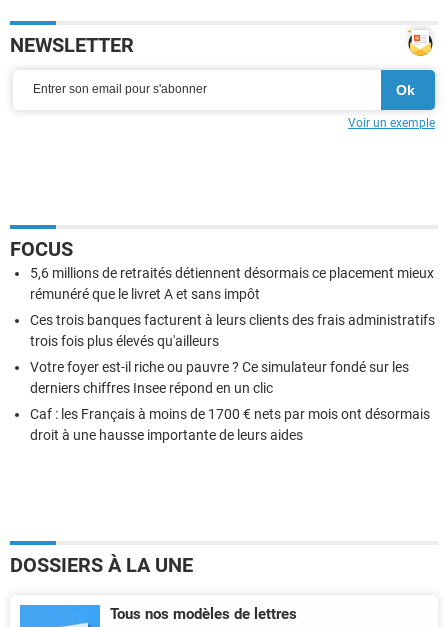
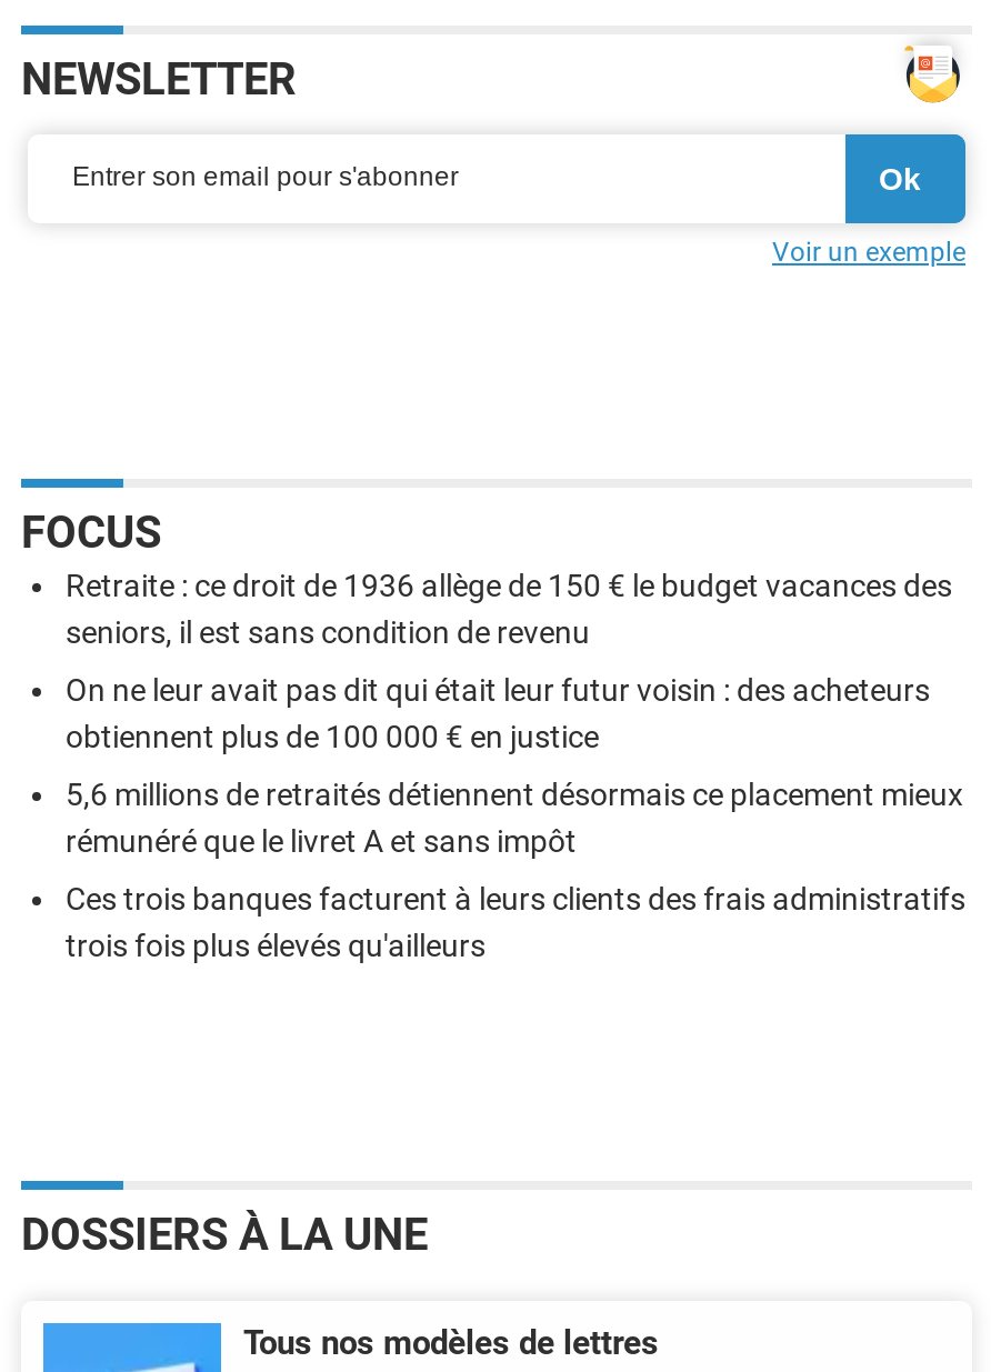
+ Retraite : ce droit de 1936 allège de 150 € le budget vacances des
+ seniors, il est sans condition de revenu
+ On ne leur avait pas dit qui était leur futur voisin : des acheteurs
+ obtiennent plus de 100 000 € en justice

moved down: 5,6 millions de retraités détiennent désormais ce placement mieux | rémunéré que le livret A et sans impôt | Ces trois banques facturent à leurs clients des frais administratifs | trois fois plus élevés qu'ailleurs

- Votre foyer est-il riche ou pauvre ? Ce simulateur fondé sur les
- derniers chiffres Insee répond en un clic
- Caf : les Français à moins de 1700 € nets par mois ont désormais
- droit à une hausse importante de leurs aides
